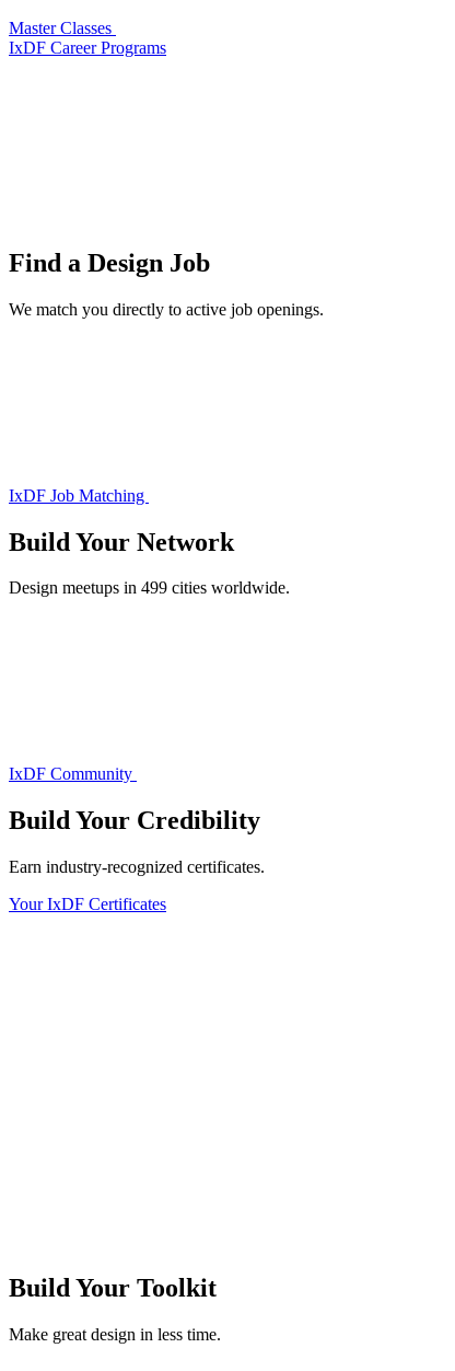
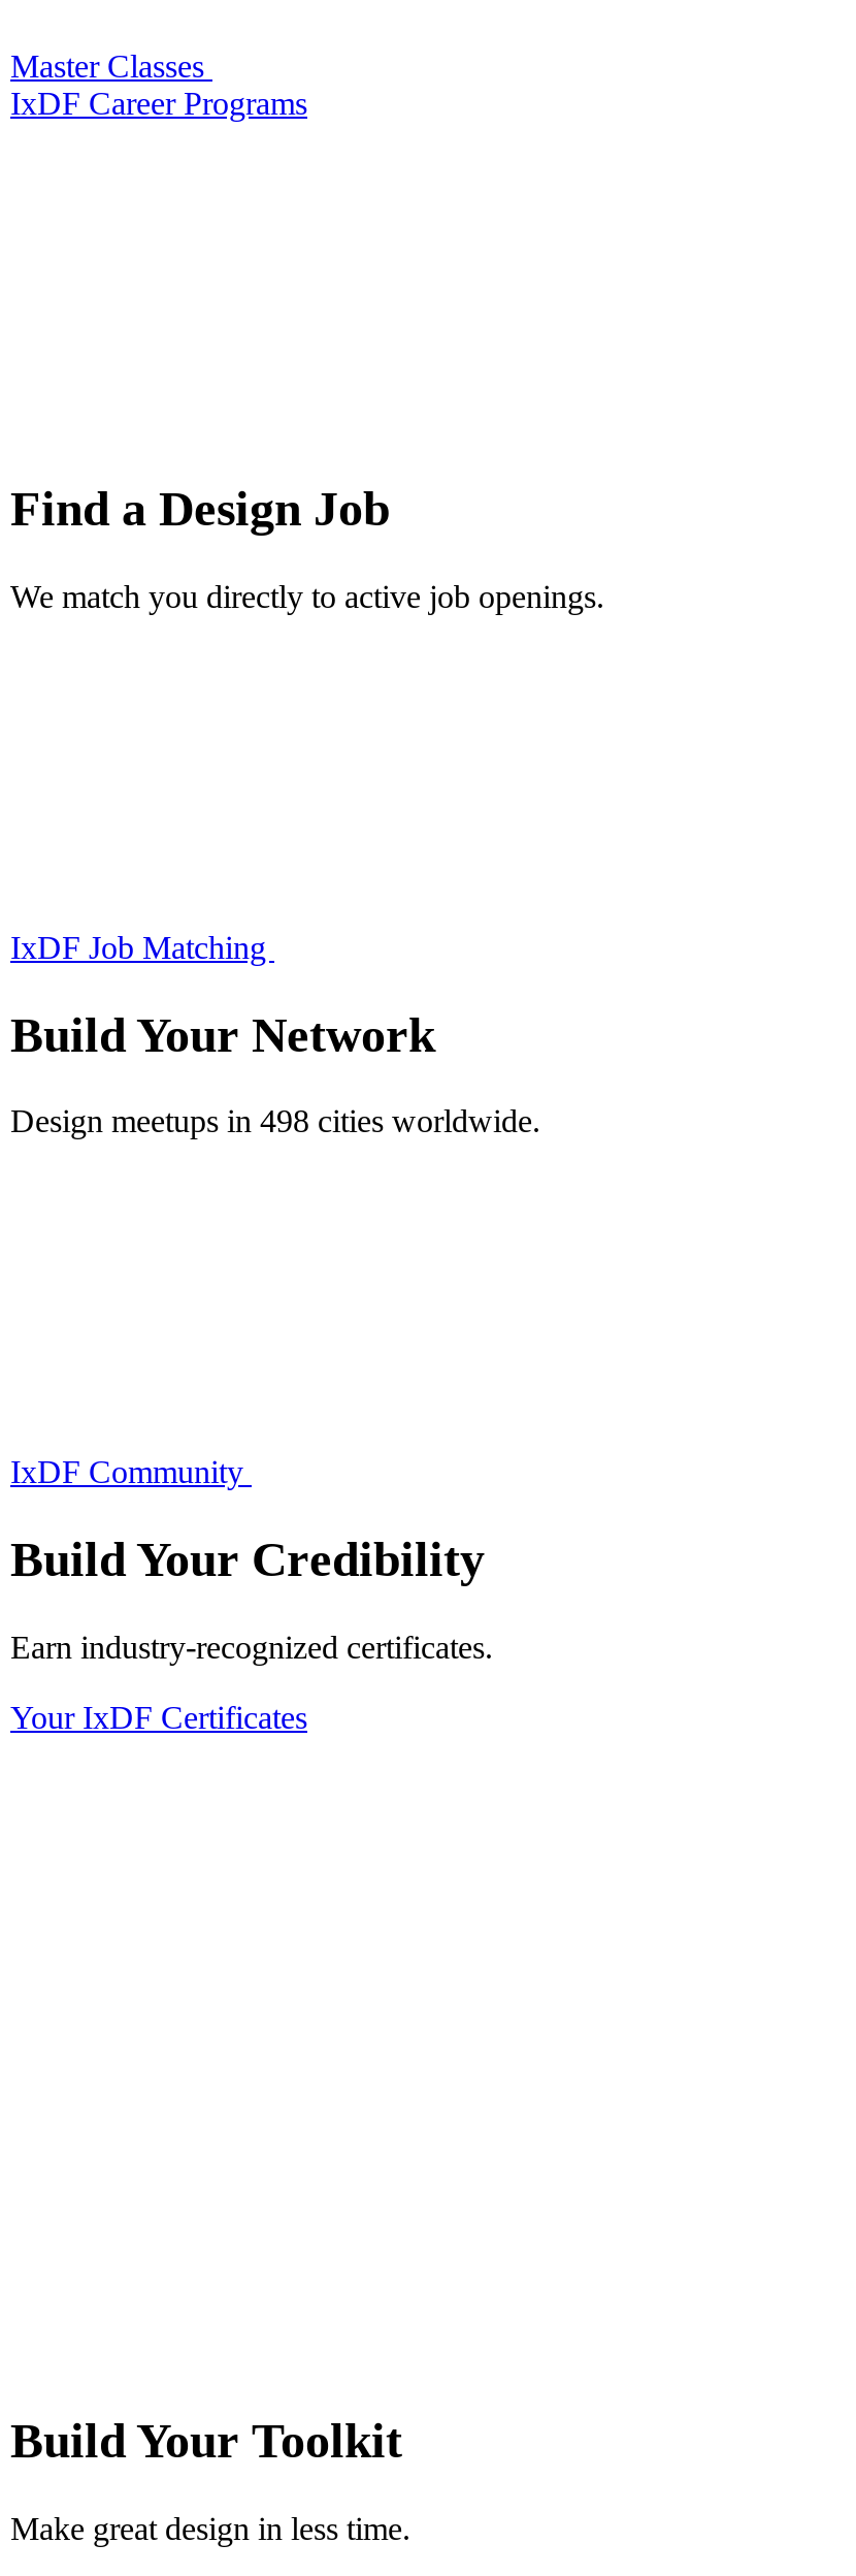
- Design meetups in 499 cities worldwide.
+ Design meetups in 498 cities worldwide.
